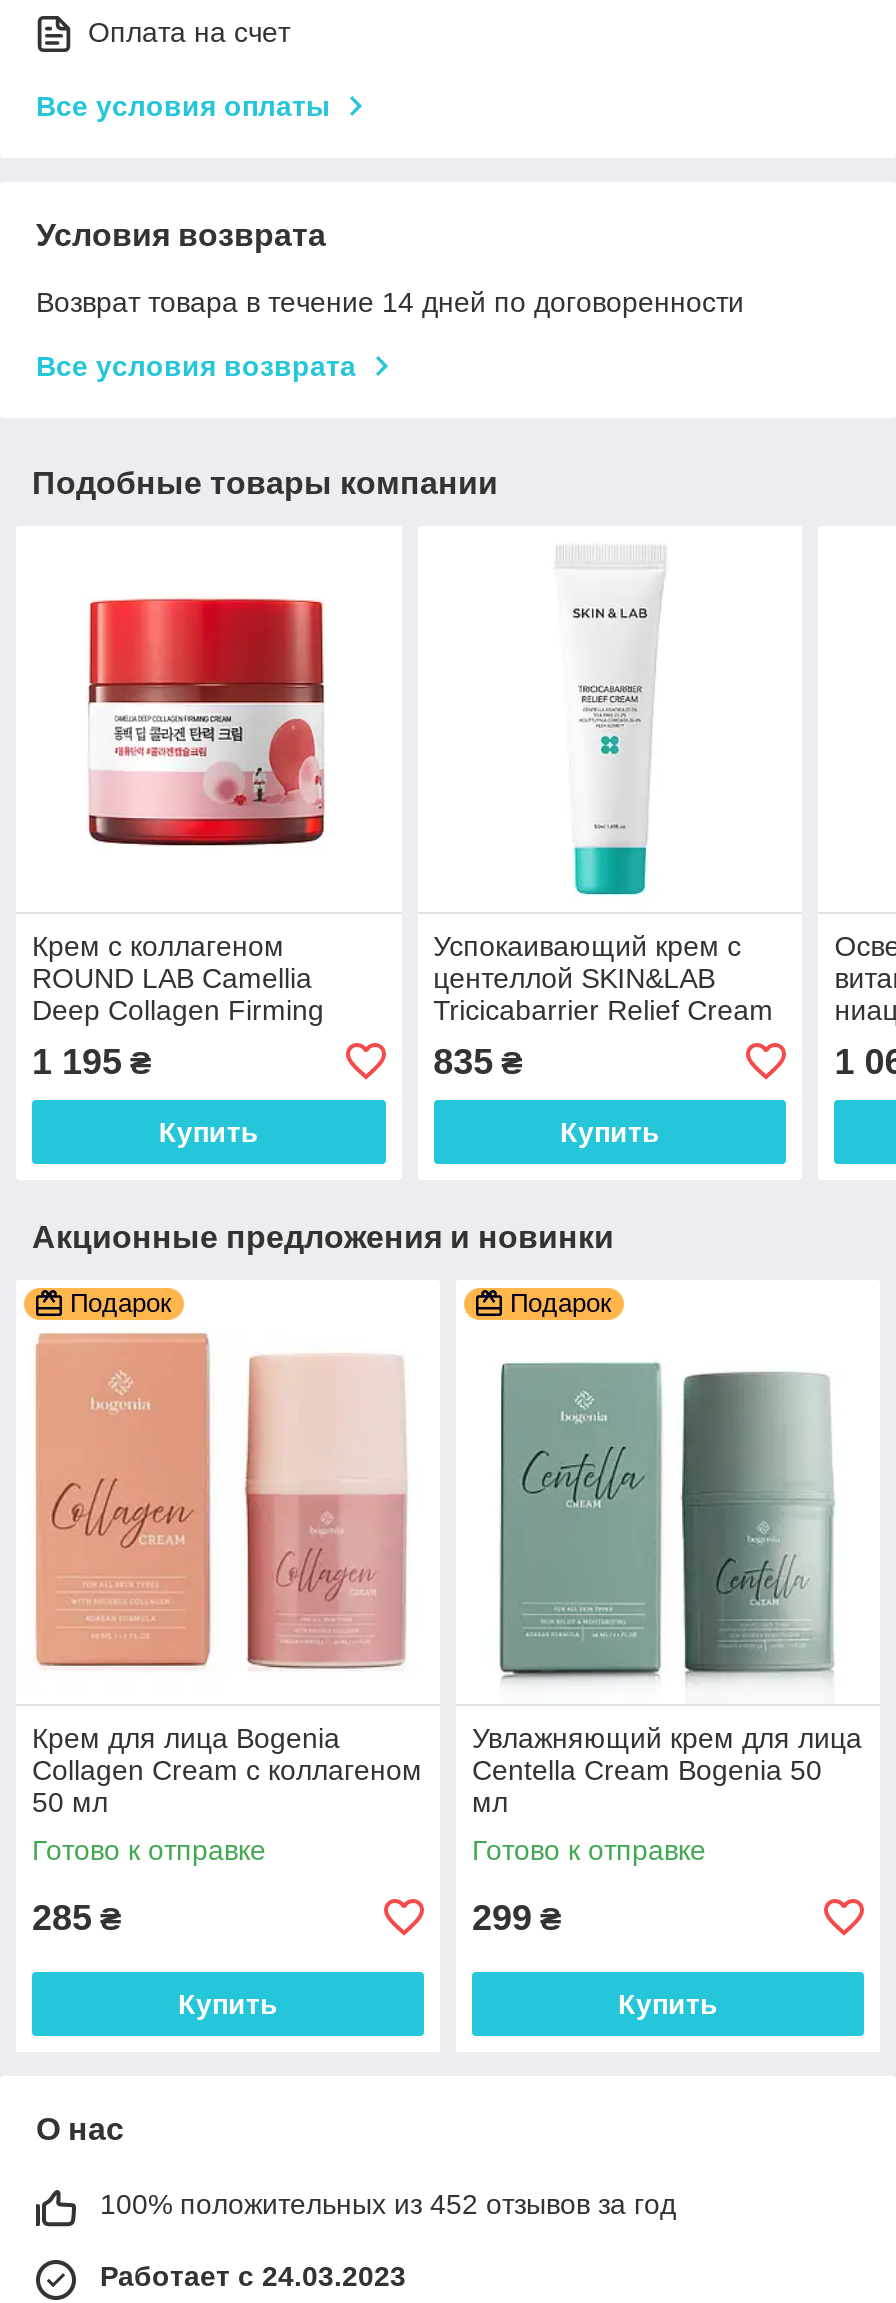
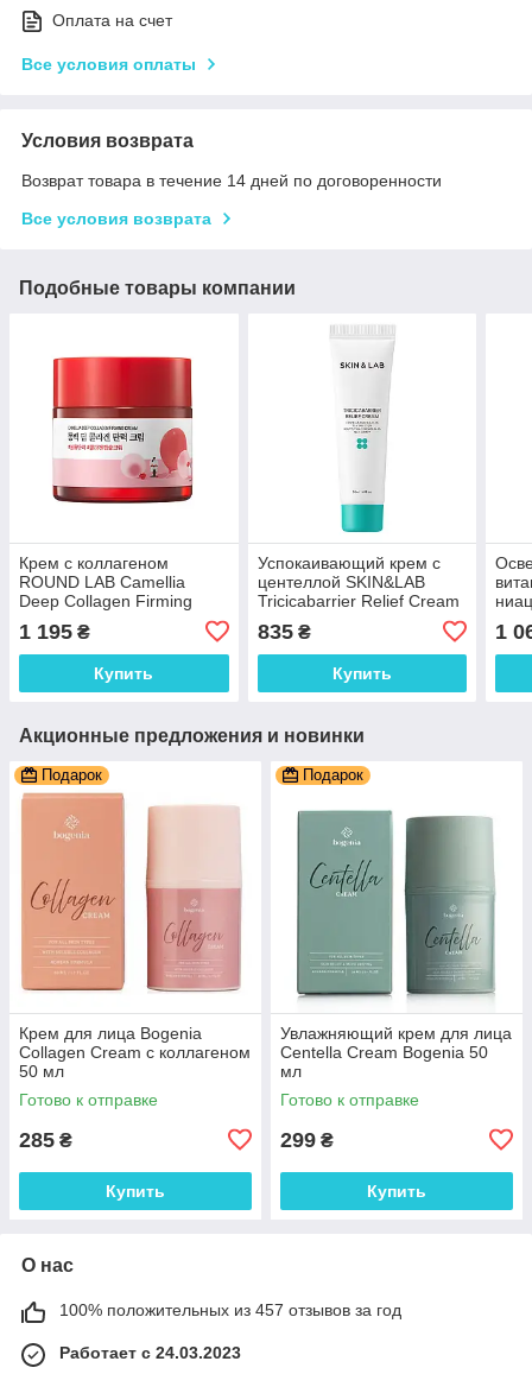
- 100% положительных из 452 отзывов за год
+ 100% положительных из 457 отзывов за год
